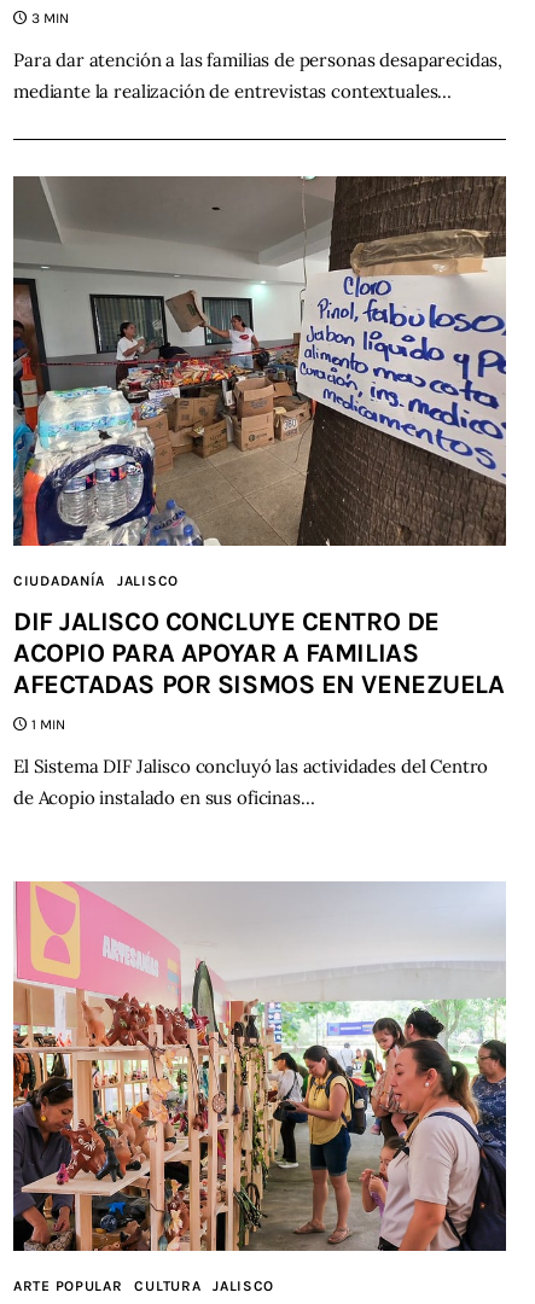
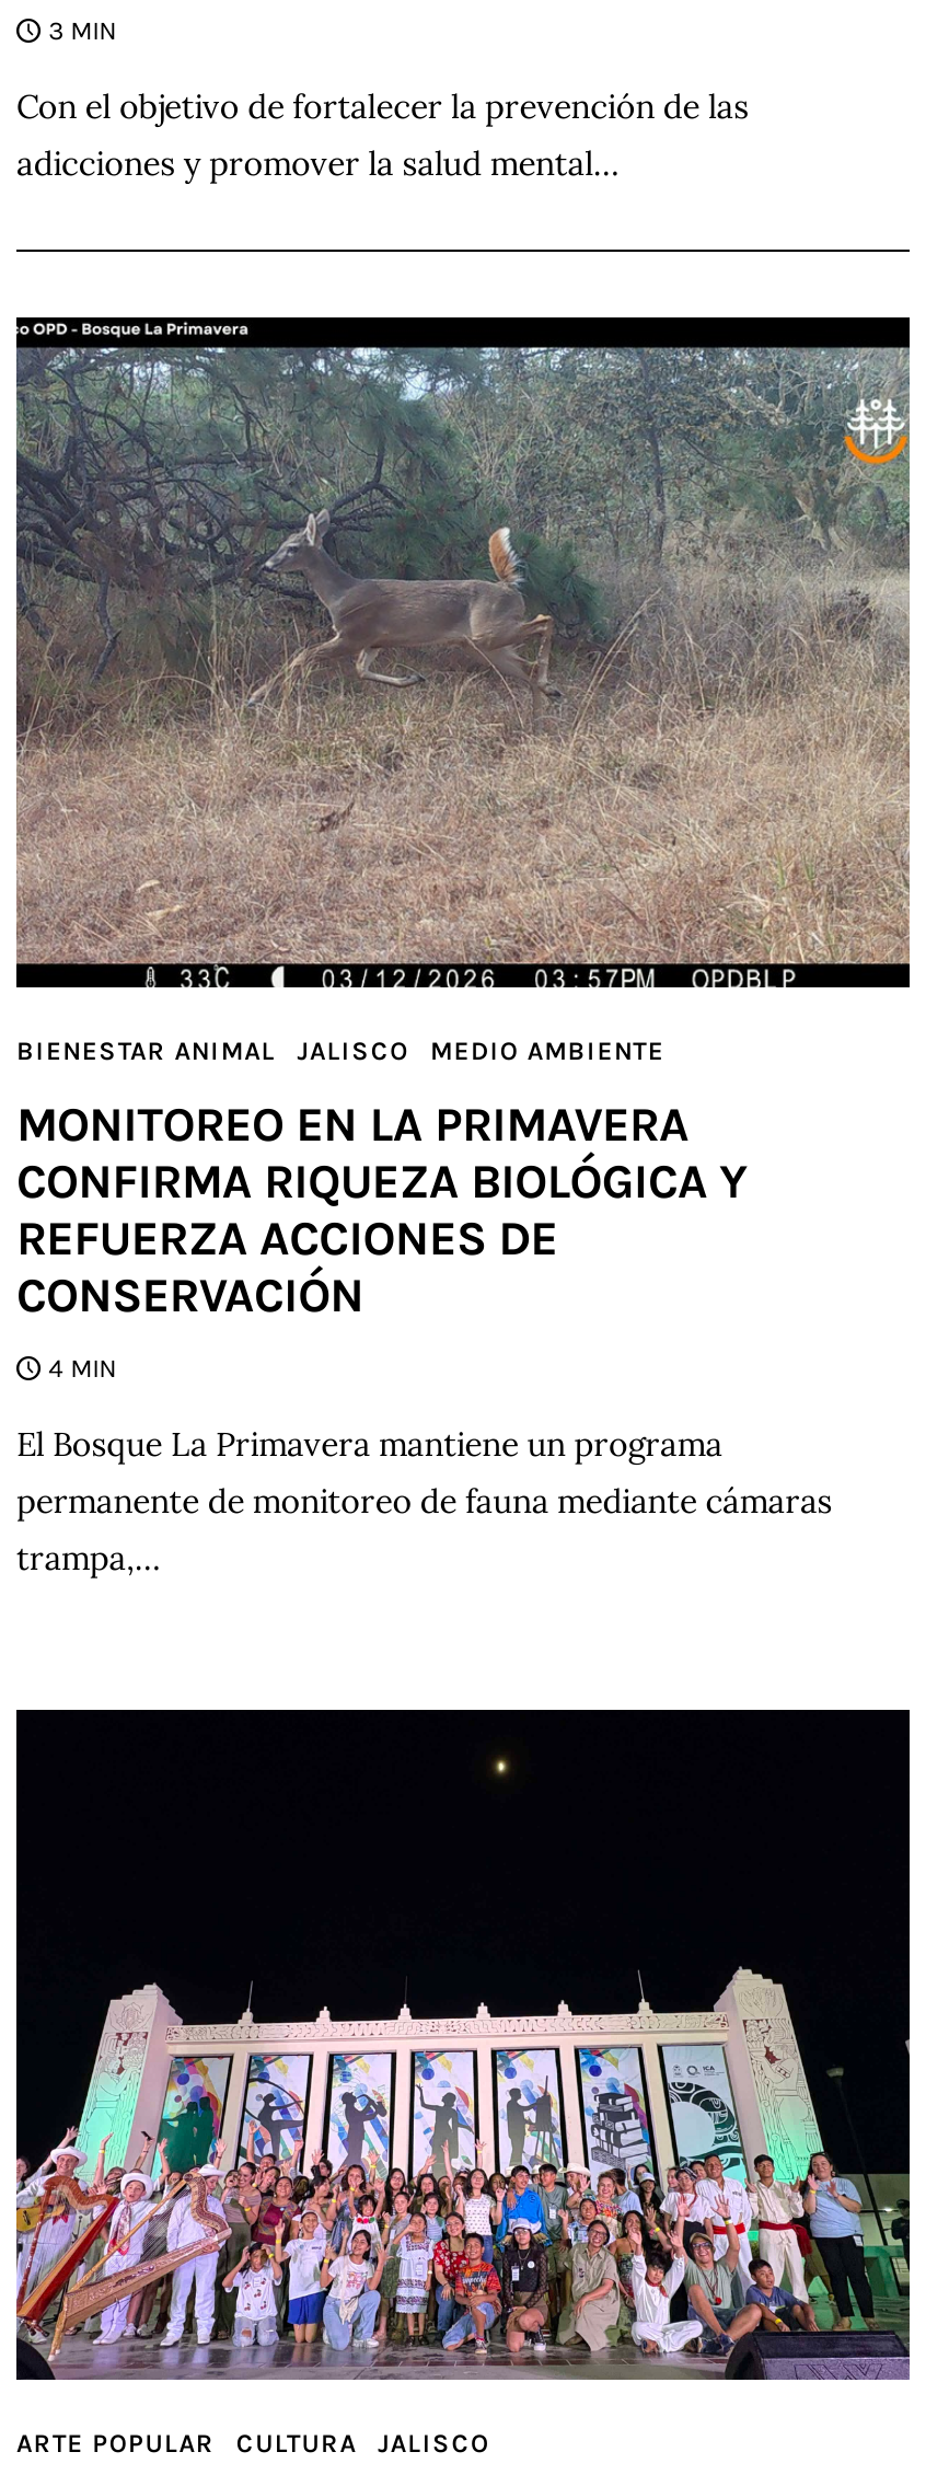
- Para dar atención a las familias de personas desaparecidas,
- mediante la realización de entrevistas contextuales…
+ Con el objetivo de fortalecer la prevención de las
+ adicciones y promover la salud mental…

- [image]
- CIUDADANÍA
+ [image]
+ BIENESTAR ANIMAL

- DIF JALISCO CONCLUYE CENTRO DE
- ACOPIO PARA APOYAR A FAMILIAS
- AFECTADAS POR SISMOS EN VENEZUELA
- 1 MIN
- El Sistema DIF Jalisco concluyó las actividades del Centro
- de Acopio instalado en sus oficinas…
+ MEDIO AMBIENTE
+ MONITOREO EN LA PRIMAVERA
+ CONFIRMA RIQUEZA BIOLÓGICA Y
+ REFUERZA ACCIONES DE
+ CONSERVACIÓN
+ 4 MIN
+ El Bosque La Primavera mantiene un programa
+ permanente de monitoreo de fauna mediante cámaras
+ trampa,…

- [image]
+ [image]
